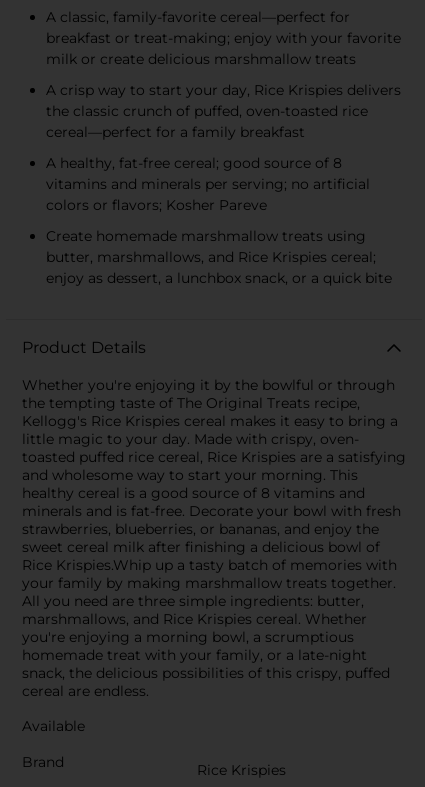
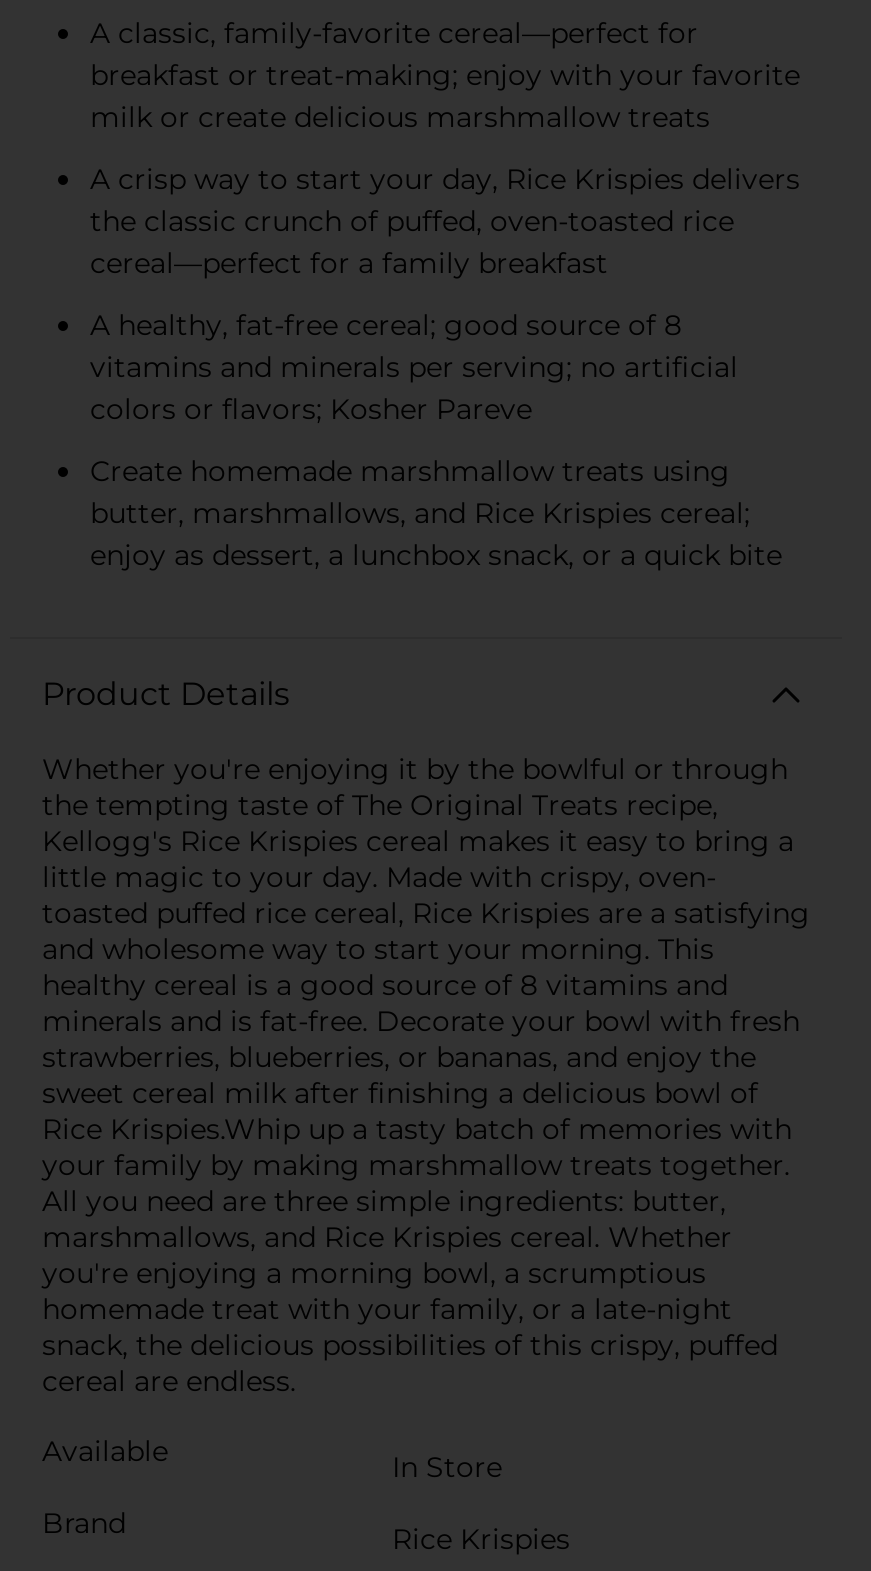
+ In Store
